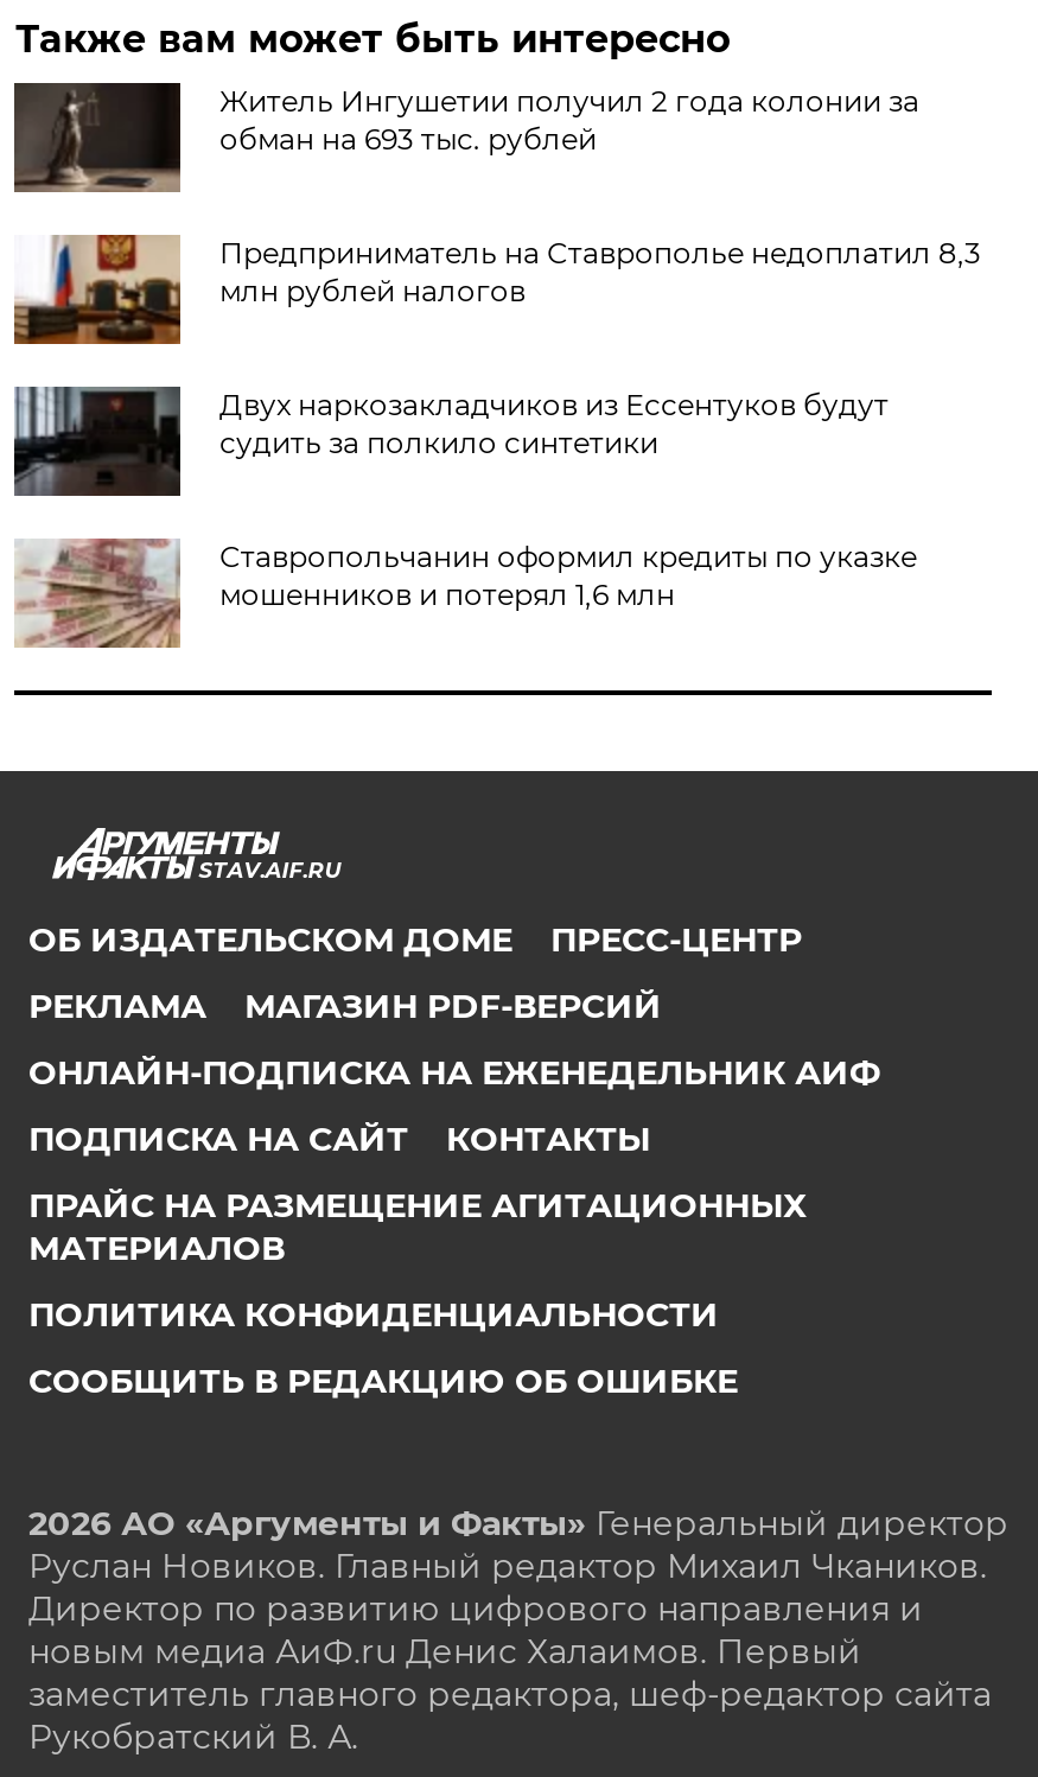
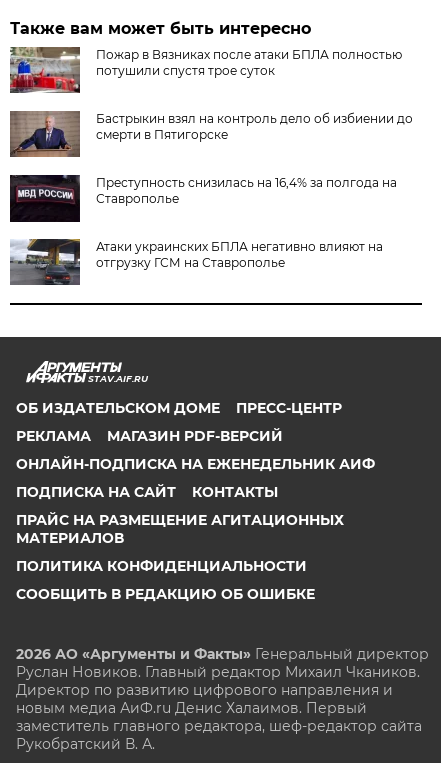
- [image]
- Житель Ингушетии получил 2 года колонии за
- обман на 693 тыс. рублей
+ [image]
+ Пожар в Вязниках после атаки БПЛА полностью
+ потушили спустя трое суток

- [image]
- Предприниматель на Ставрополье недоплатил 8,3
- млн рублей налогов
+ [image]
+ Бастрыкин взял на контроль дело об избиении до
+ смерти в Пятигорске

- [image]
- Двух наркозакладчиков из Ессентуков будут
- судить за полкило синтетики
+ [image]
+ Преступность снизилась на 16,4% за полгода на
+ Ставрополье

- [image]
- Ставропольчанин оформил кредиты по указке
- мошенников и потерял 1,6 млн
+ [image]
+ Атаки украинских БПЛА негативно влияют на
+ отгрузку ГСМ на Ставрополье
